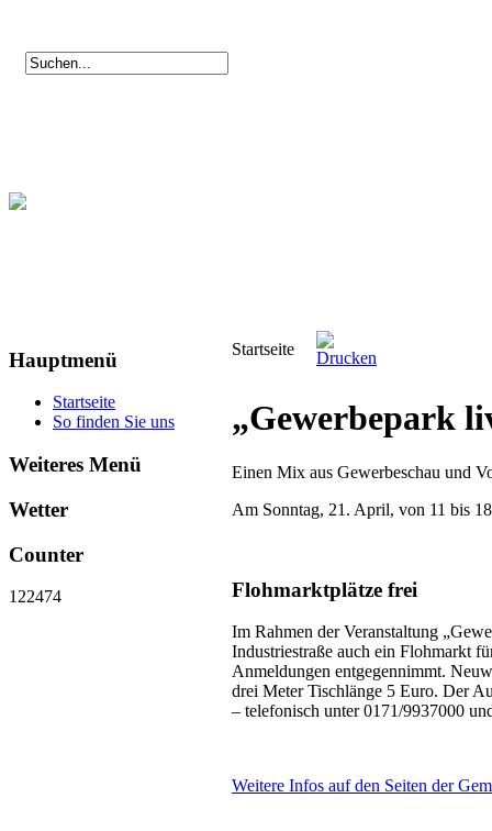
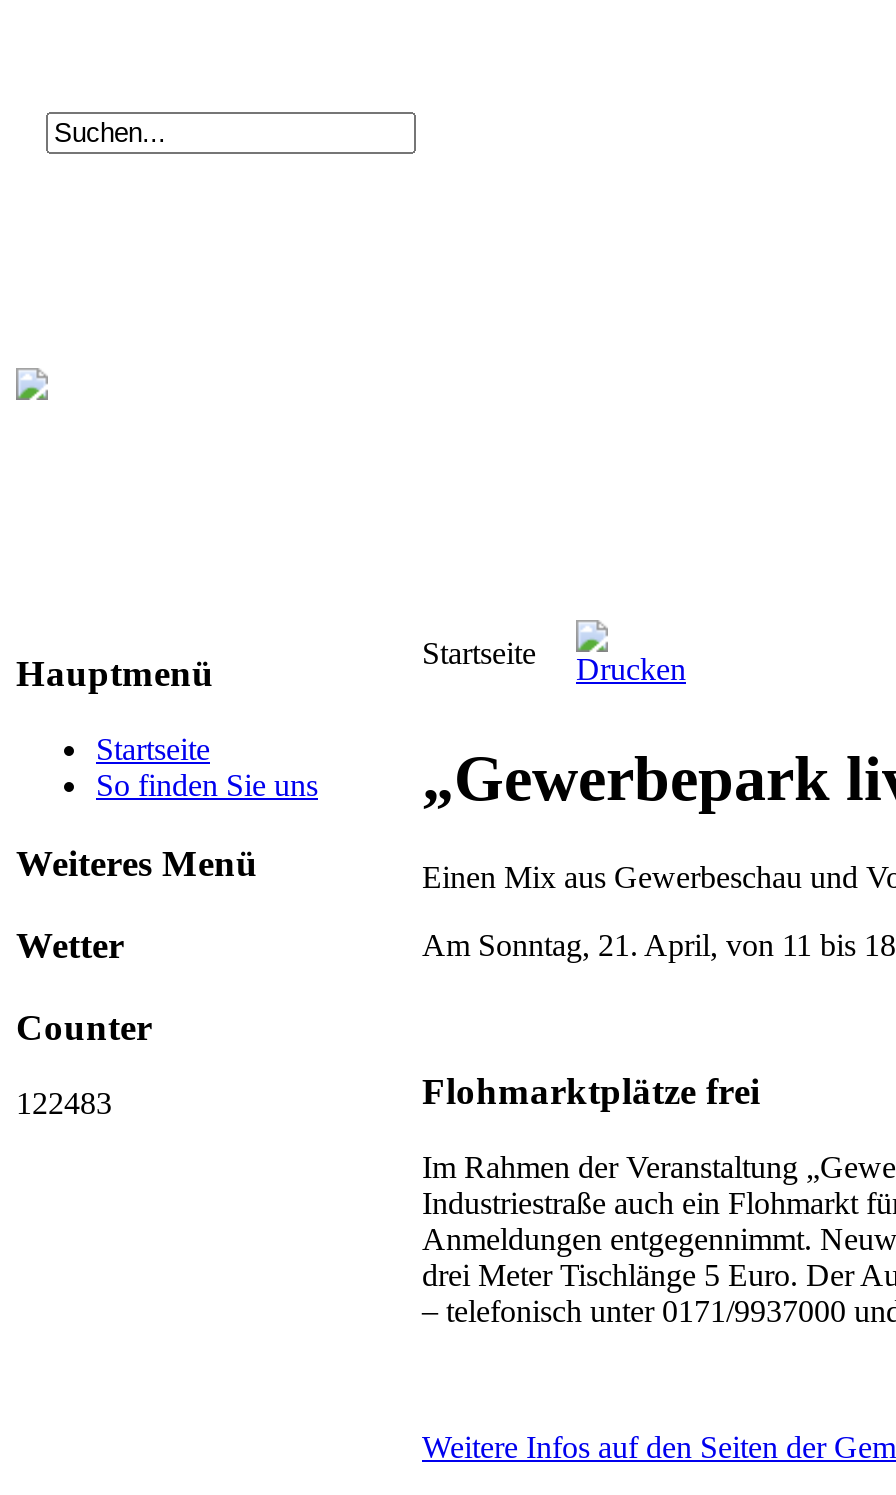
- 122474
+ 122483
